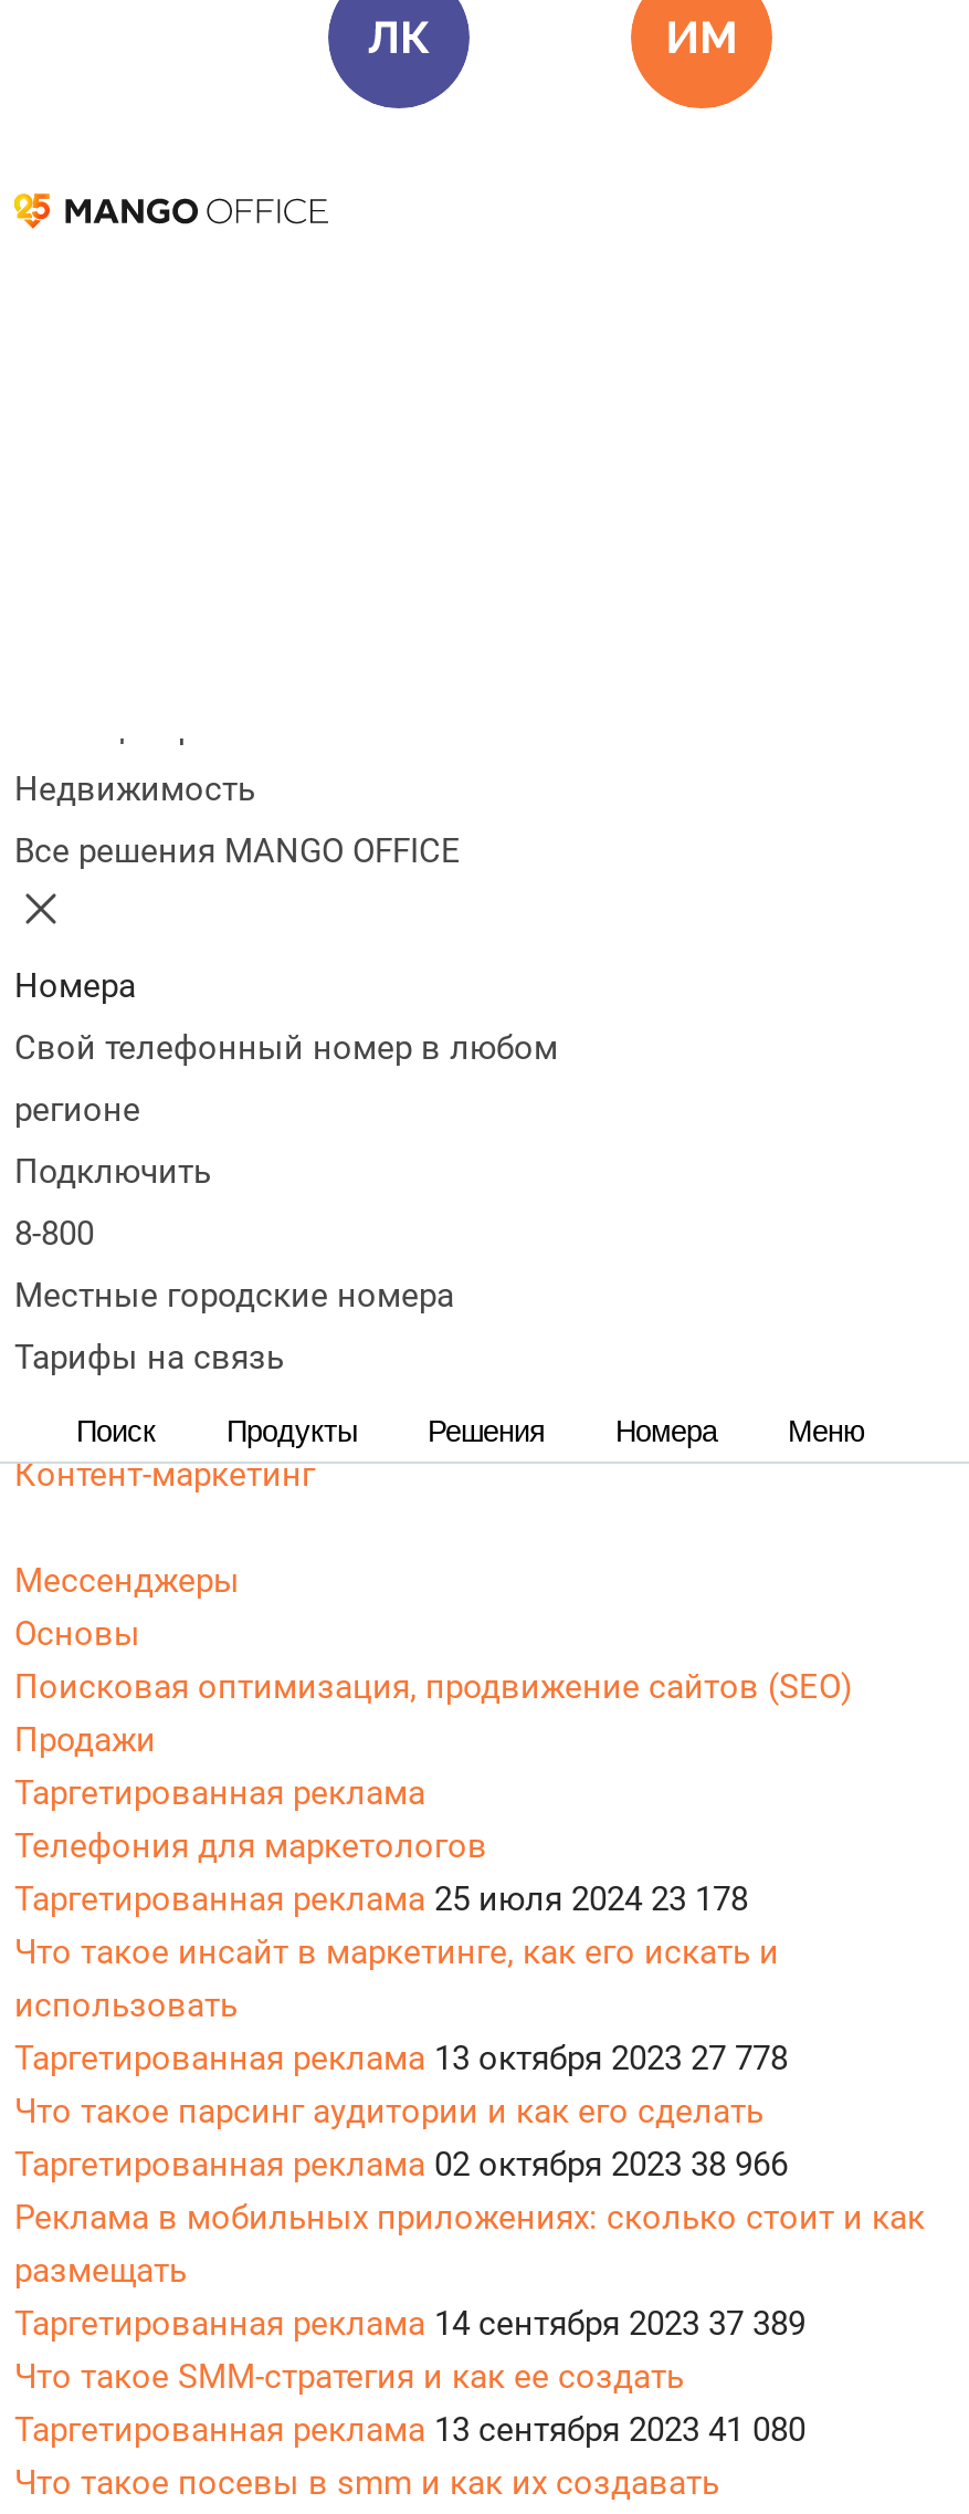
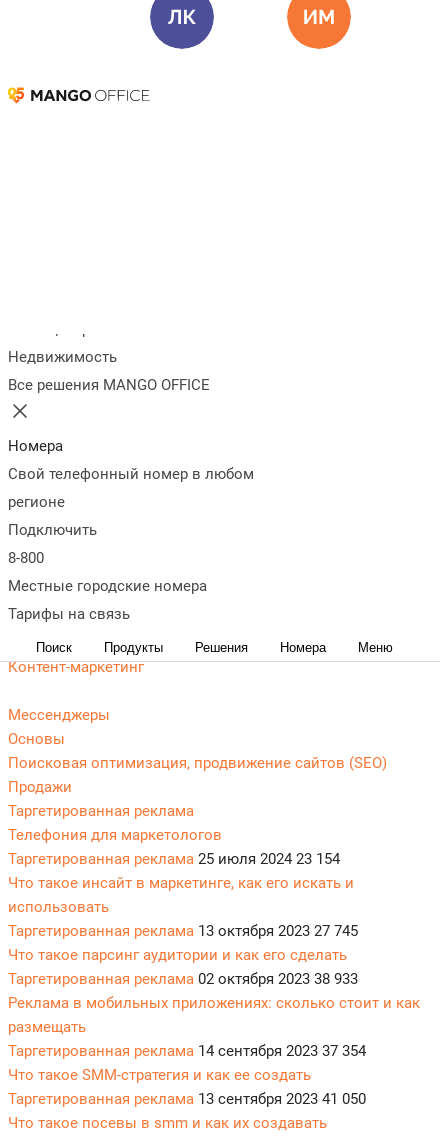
- Таргетированная реклама 25 июля 2024 23 178
+ Таргетированная реклама 25 июля 2024 23 154

- Таргетированная реклама 13 октября 2023 27 778
+ Таргетированная реклама 13 октября 2023 27 745

- Таргетированная реклама 02 октября 2023 38 966
+ Таргетированная реклама 02 октября 2023 38 933

- Таргетированная реклама 14 сентября 2023 37 389
+ Таргетированная реклама 14 сентября 2023 37 354

- Таргетированная реклама 13 сентября 2023 41 080
+ Таргетированная реклама 13 сентября 2023 41 050
